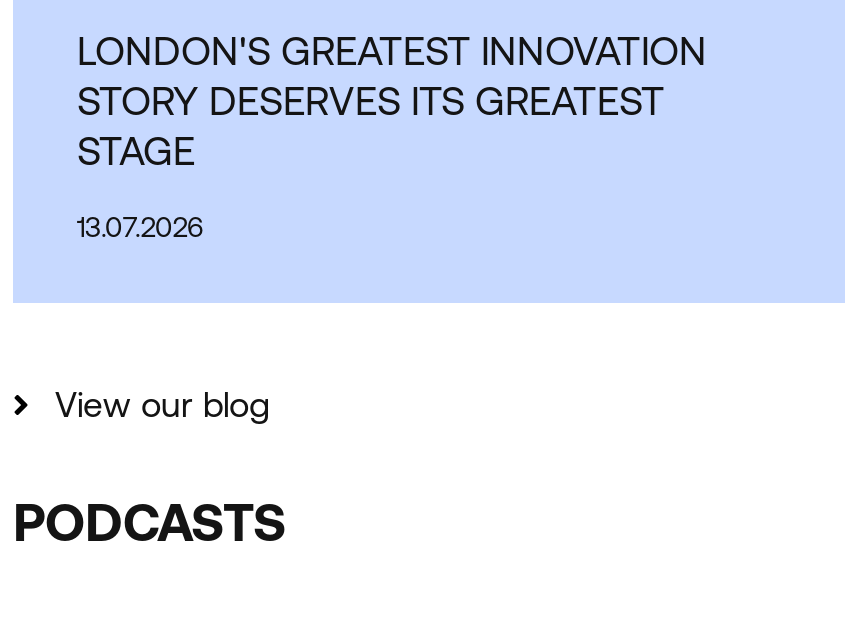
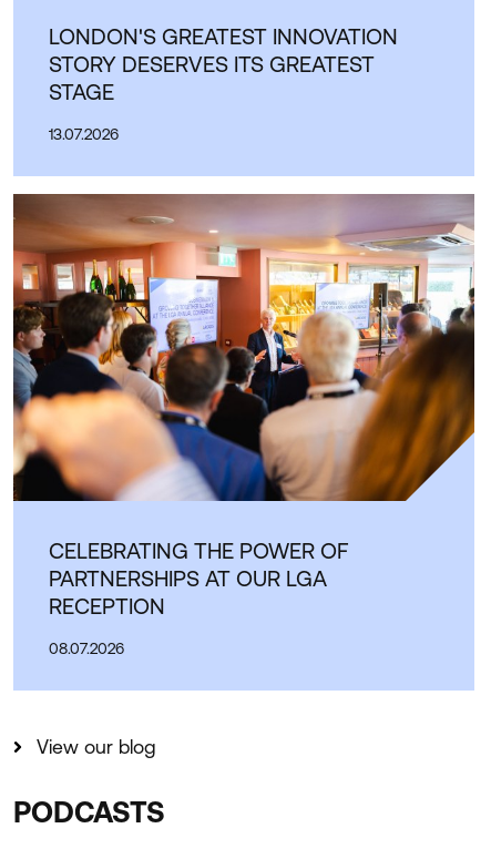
+ [image]
+ CELEBRATING THE POWER OF
+ PARTNERSHIPS AT OUR LGA
+ RECEPTION
+ 08.07.2026
